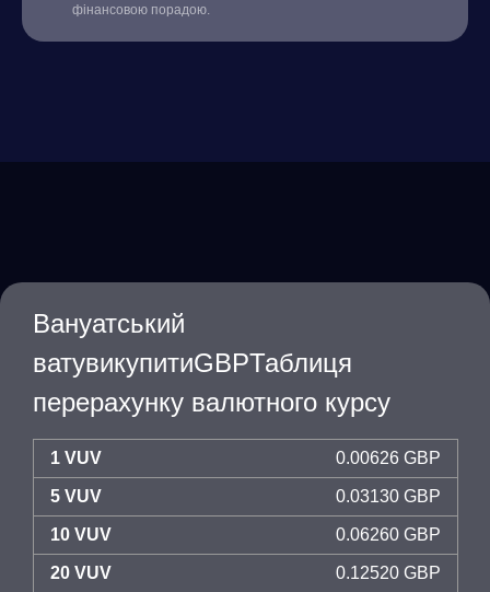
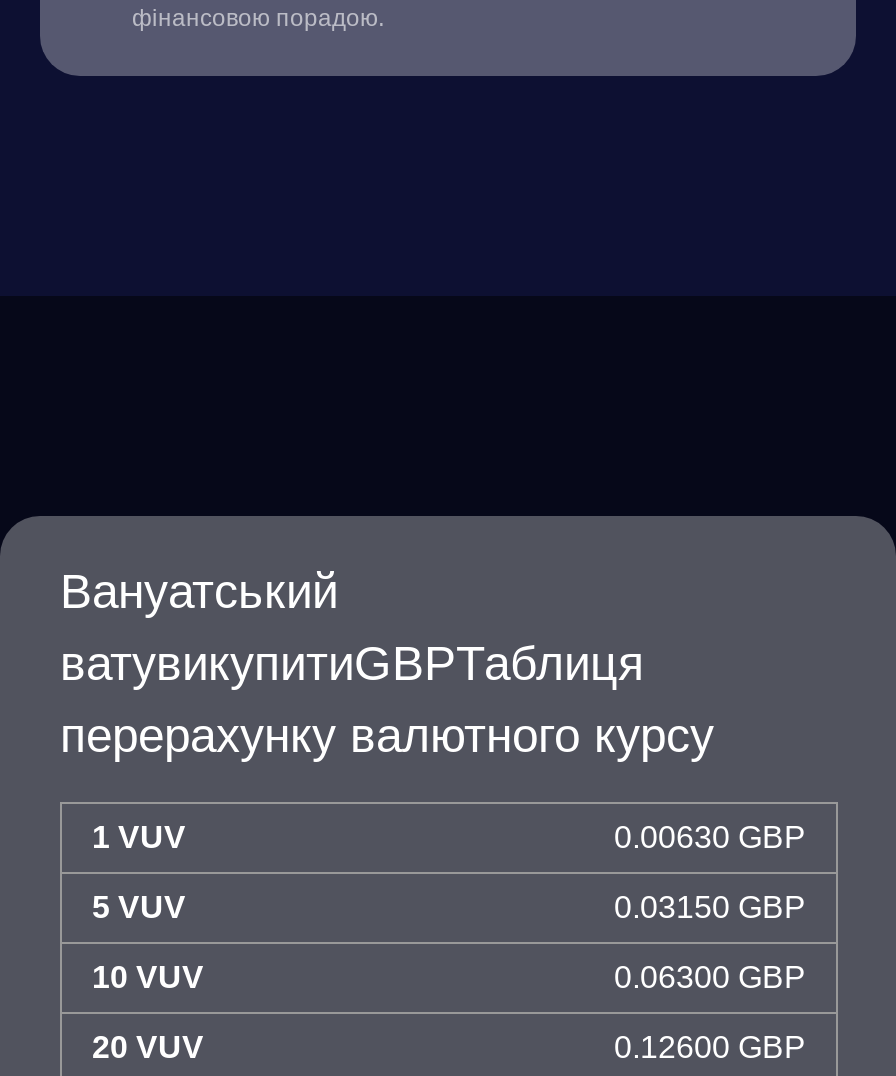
- 0.00626 GBP
+ 0.00630 GBP

- 0.03130 GBP
+ 0.03150 GBP

- 0.06260 GBP
+ 0.06300 GBP

- 0.12520 GBP
+ 0.12600 GBP
